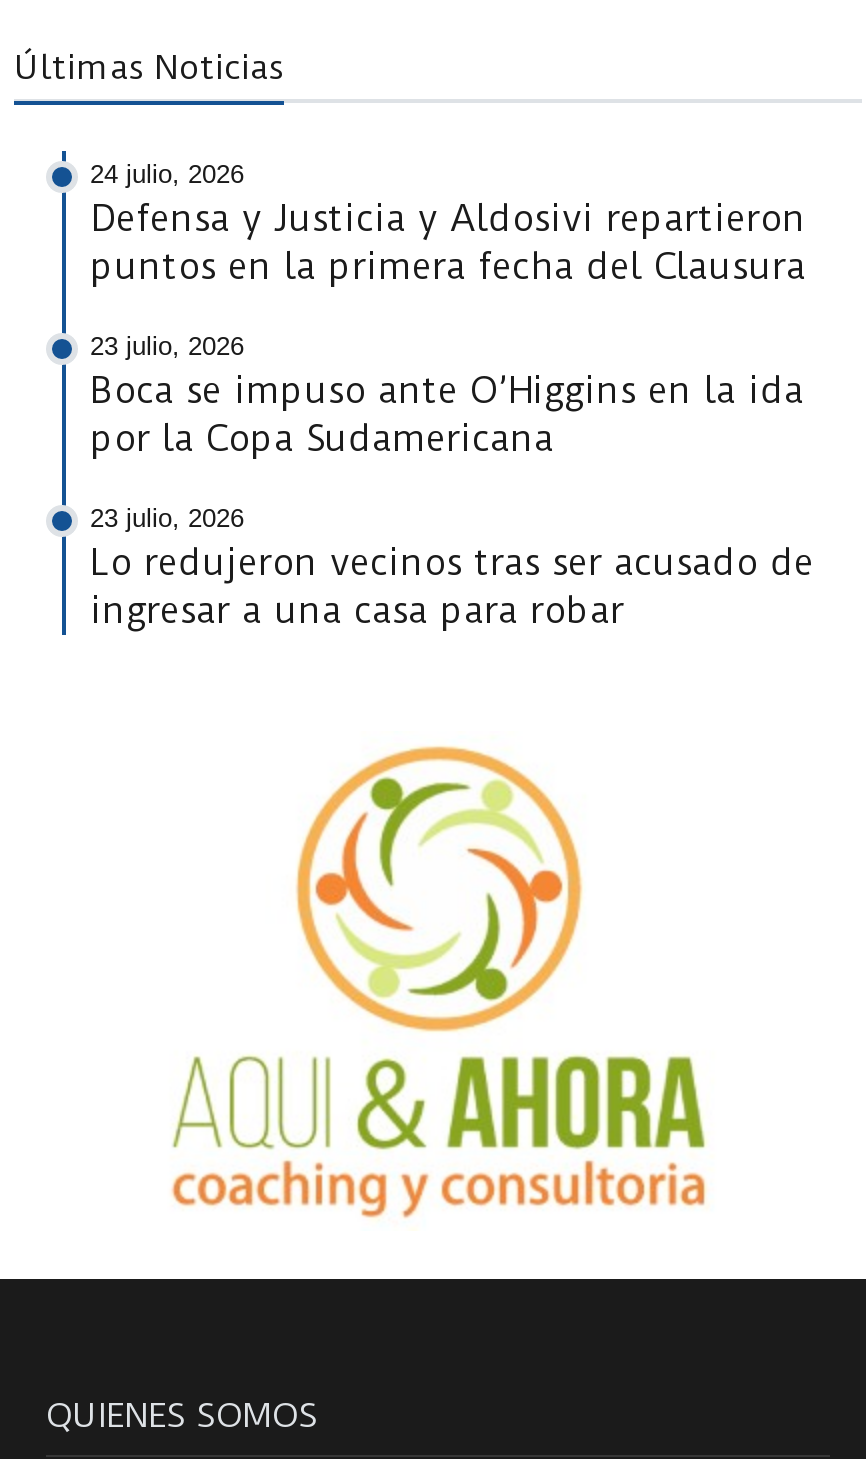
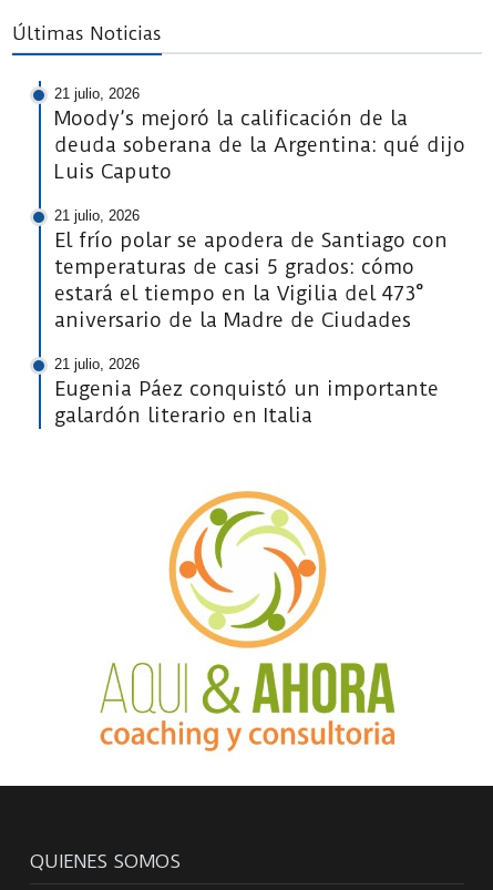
- 24 julio, 2026
- Defensa y Justicia y Aldosivi repartieron
- puntos en la primera fecha del Clausura
+ 21 julio, 2026
+ Moody’s mejoró la calificación de la
+ deuda soberana de la Argentina: qué dijo
+ Luis Caputo

- 23 julio, 2026
- Boca se impuso ante O’Higgins en la ida
- por la Copa Sudamericana
+ 21 julio, 2026
+ El frío polar se apodera de Santiago con
+ temperaturas de casi 5 grados: cómo
+ estará el tiempo en la Vigilia del 473°
+ aniversario de la Madre de Ciudades

- 23 julio, 2026
- Lo redujeron vecinos tras ser acusado de
- ingresar a una casa para robar
+ 21 julio, 2026
+ Eugenia Páez conquistó un importante
+ galardón literario en Italia
